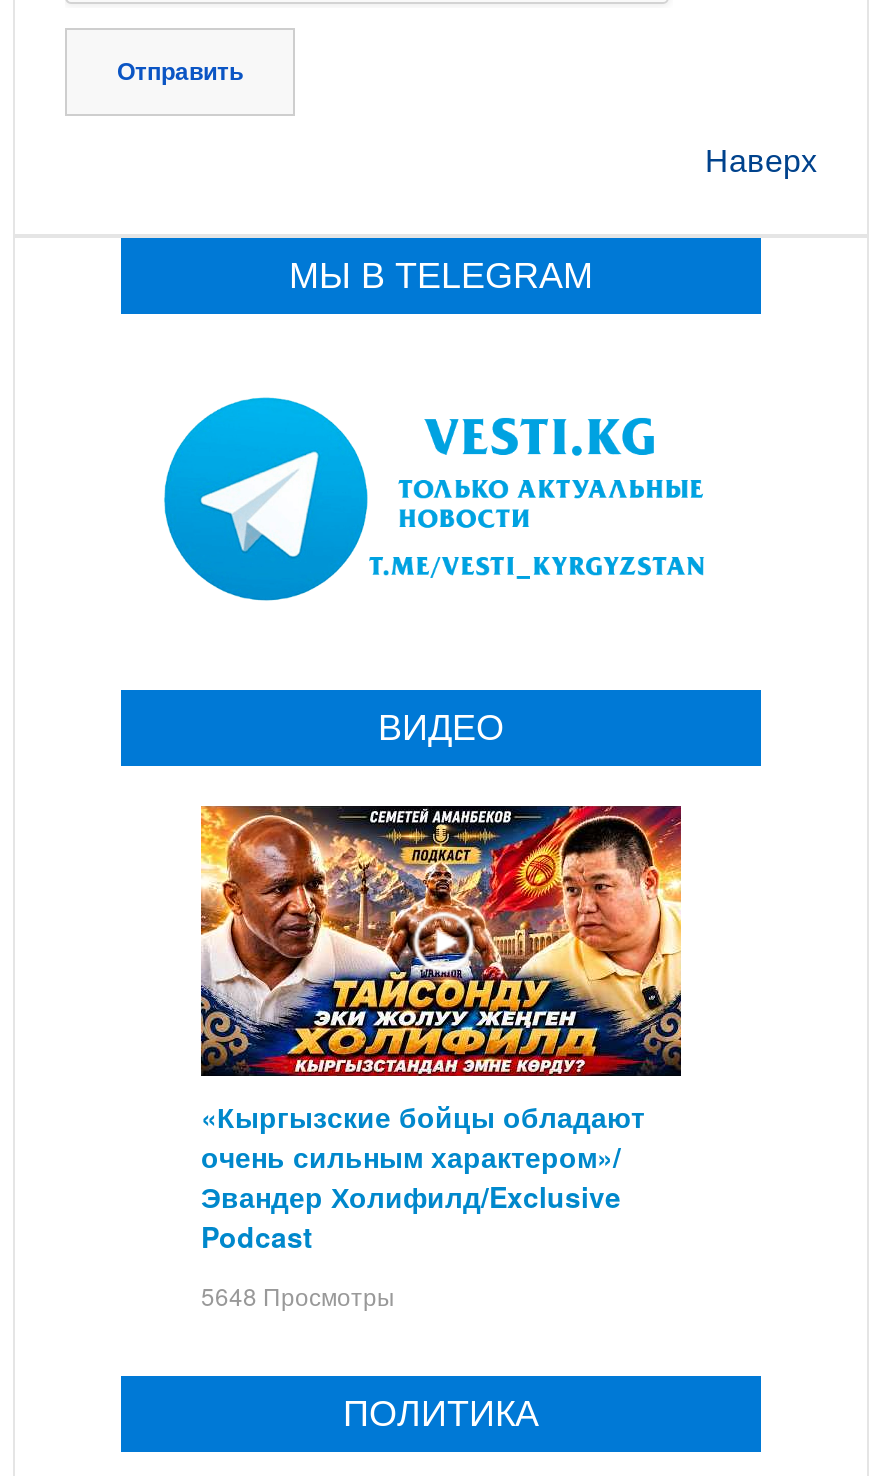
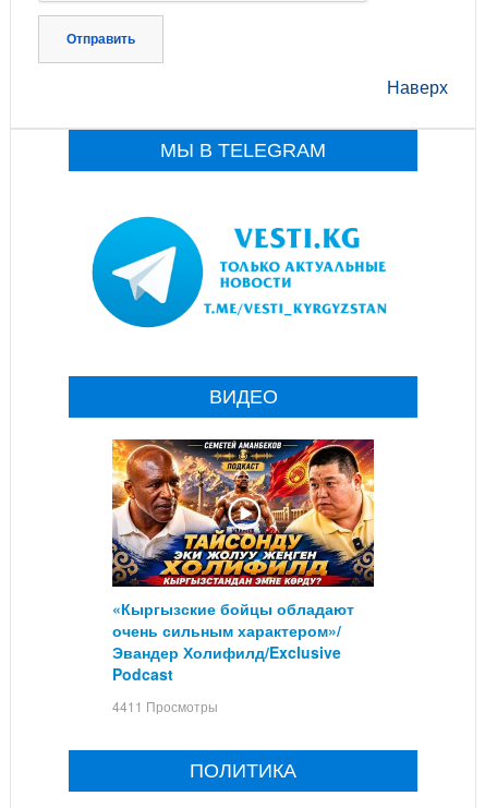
- 5648 Просмотры
+ 4411 Просмотры
